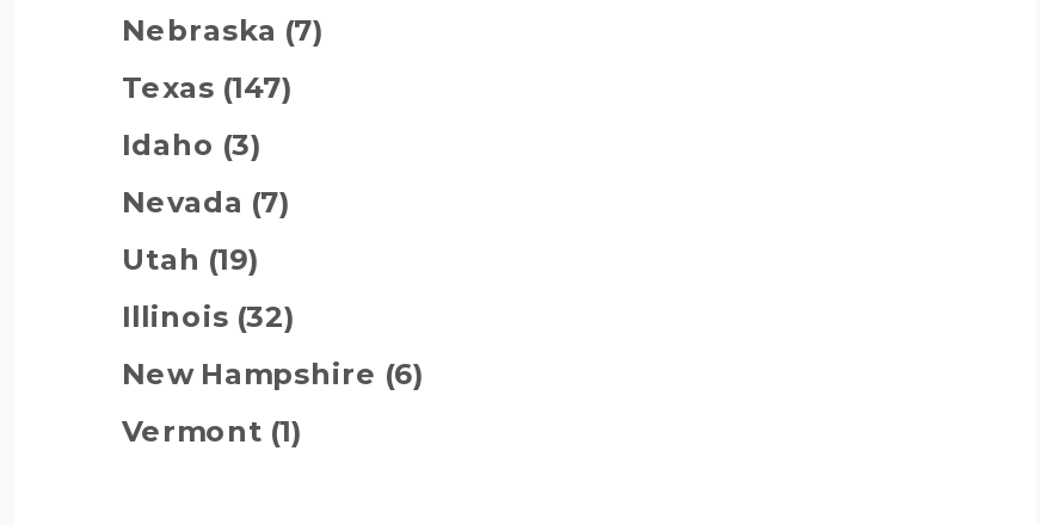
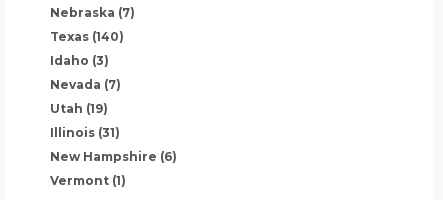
- Texas (147)
+ Texas (140)

- Illinois (32)
+ Illinois (31)
